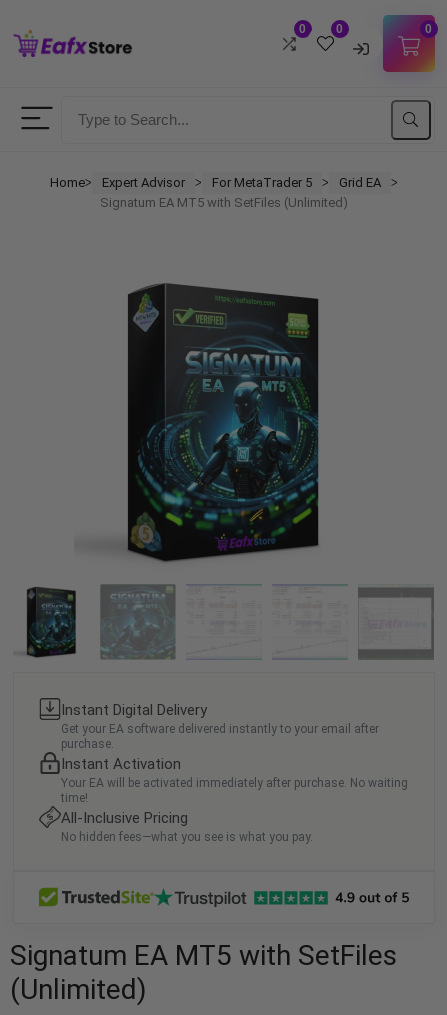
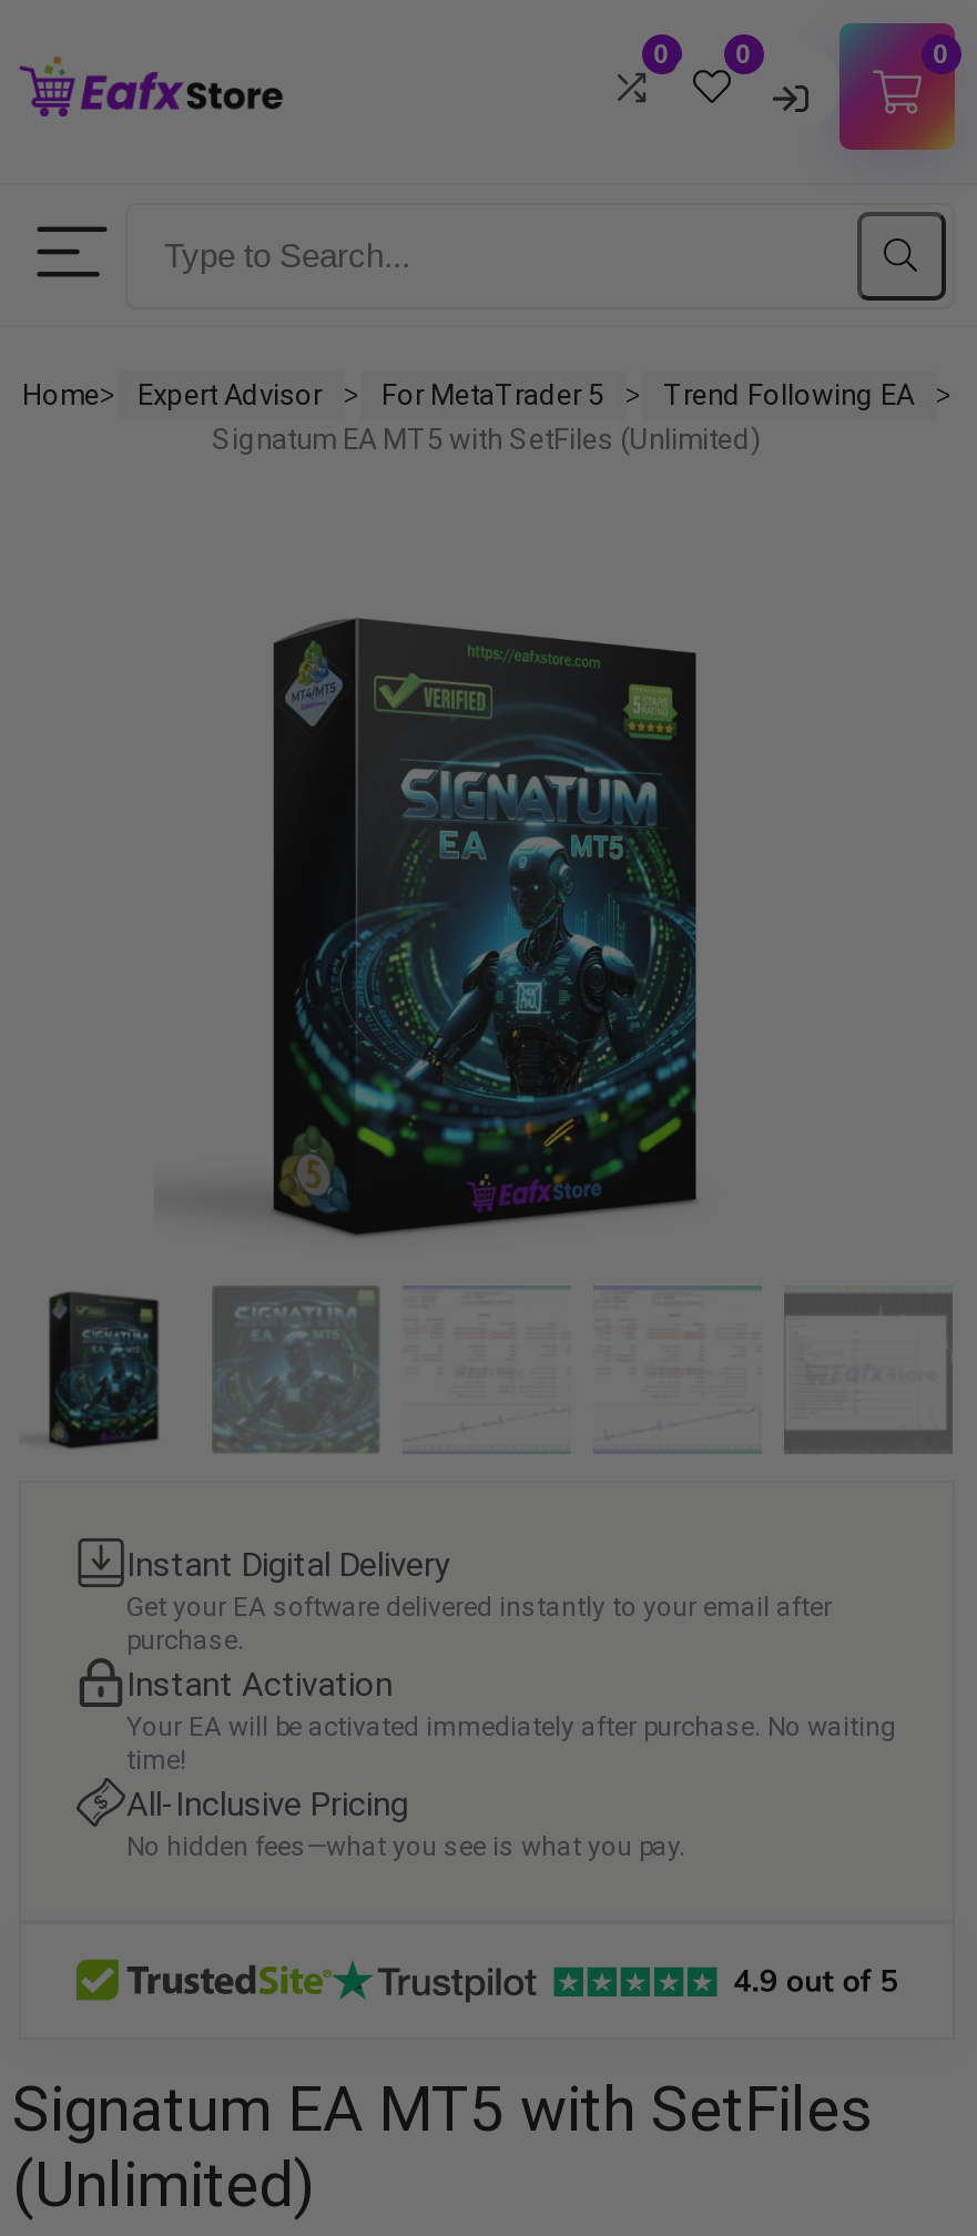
- Grid EA
+ Trend Following EA
